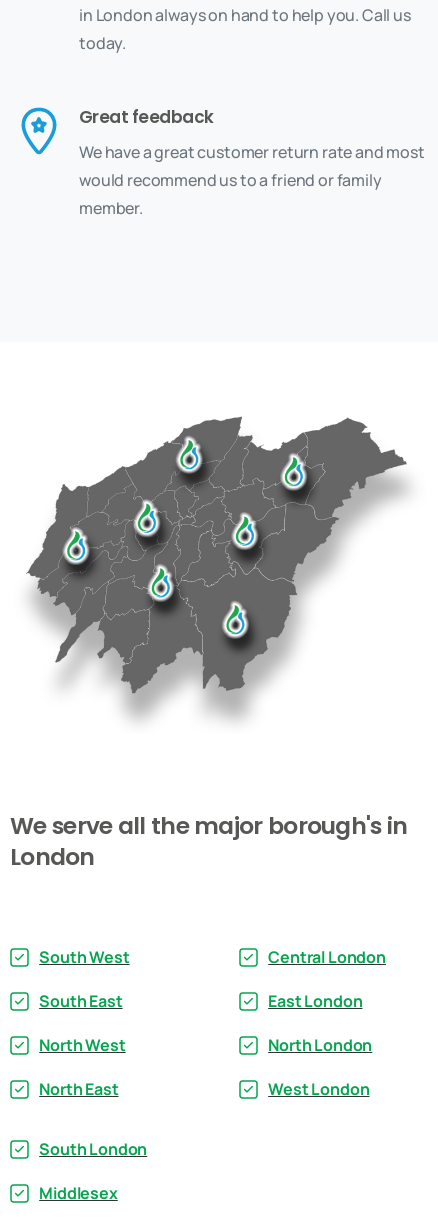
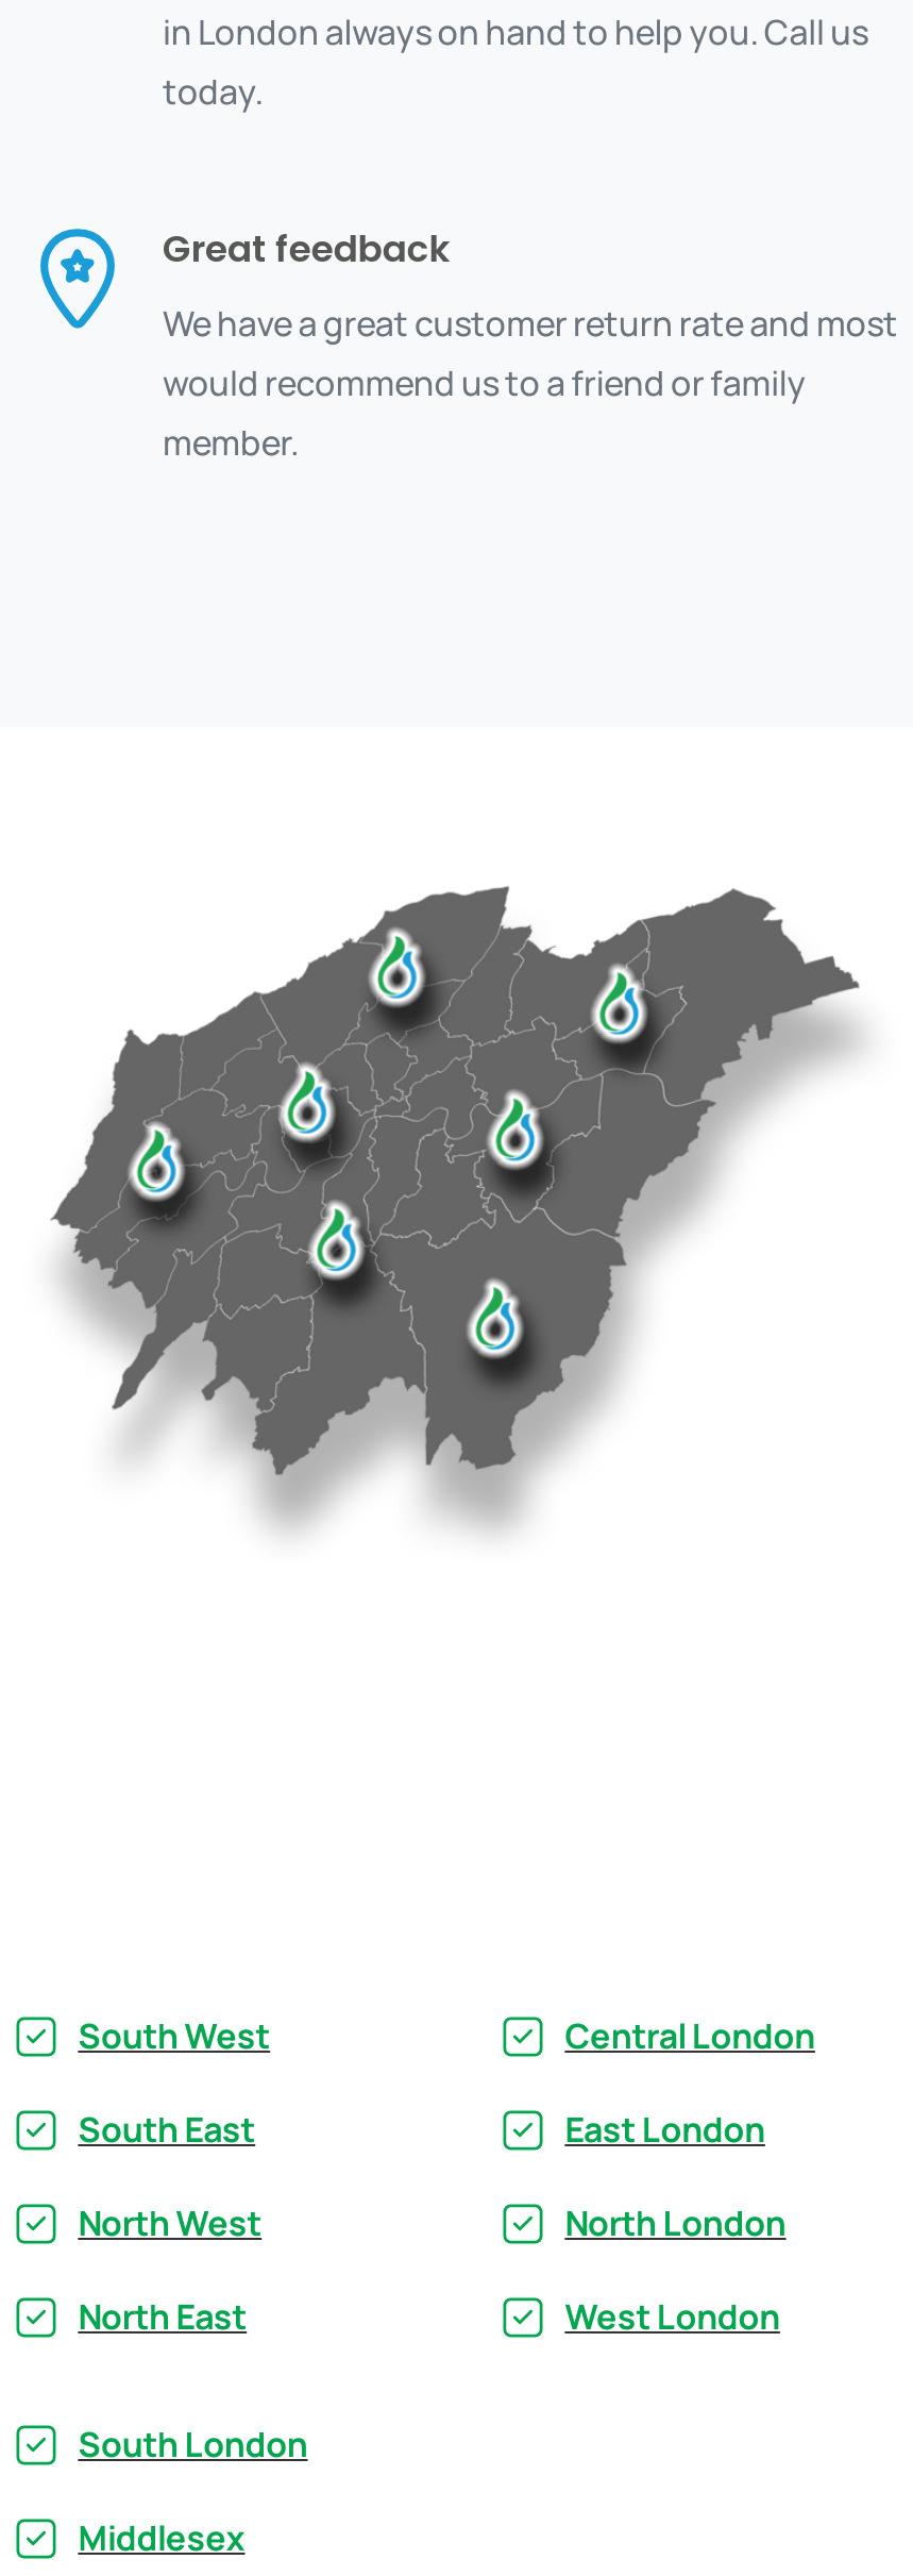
- We serve all the major borough's in
- London
